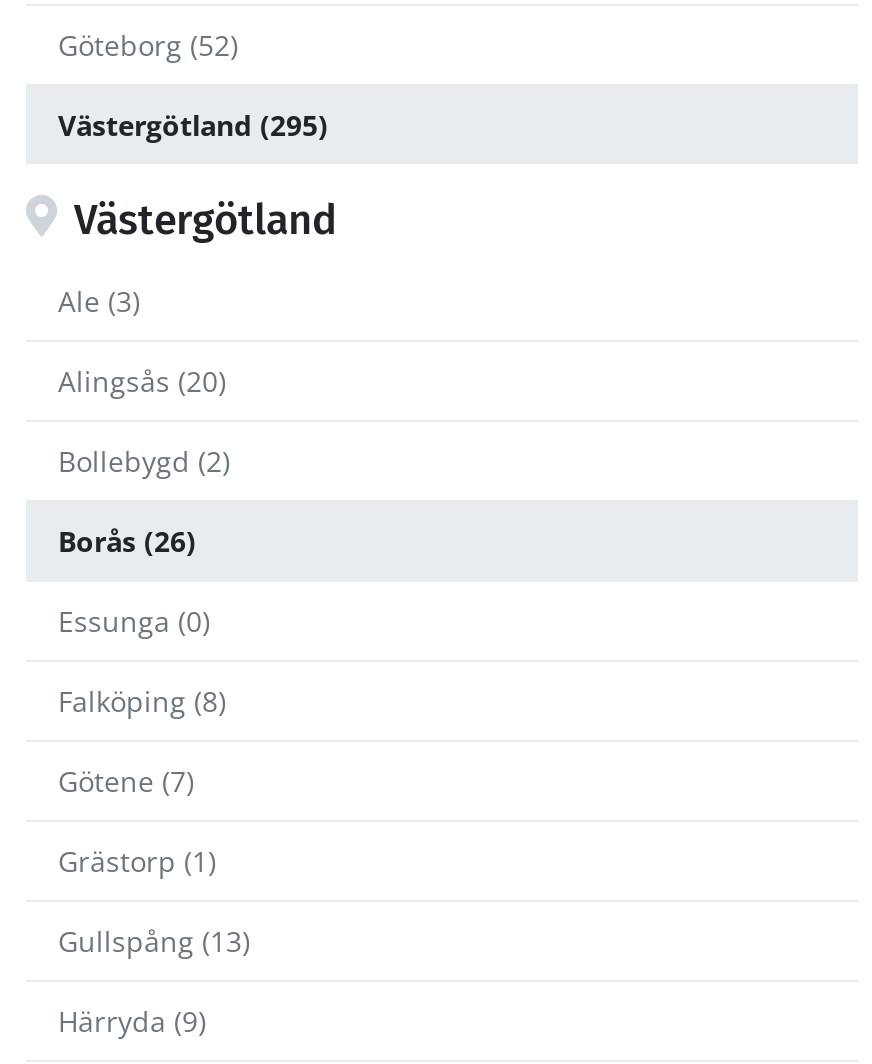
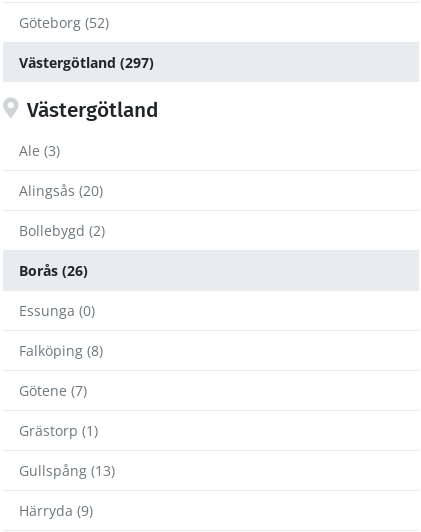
- Västergötland (295)
+ Västergötland (297)
